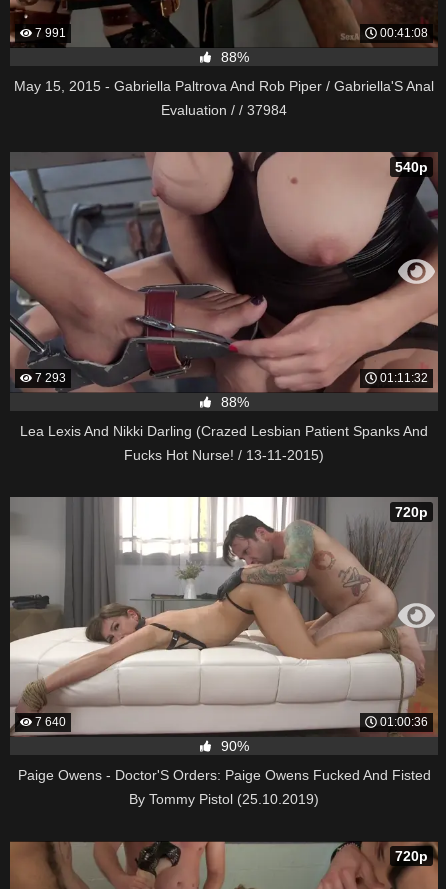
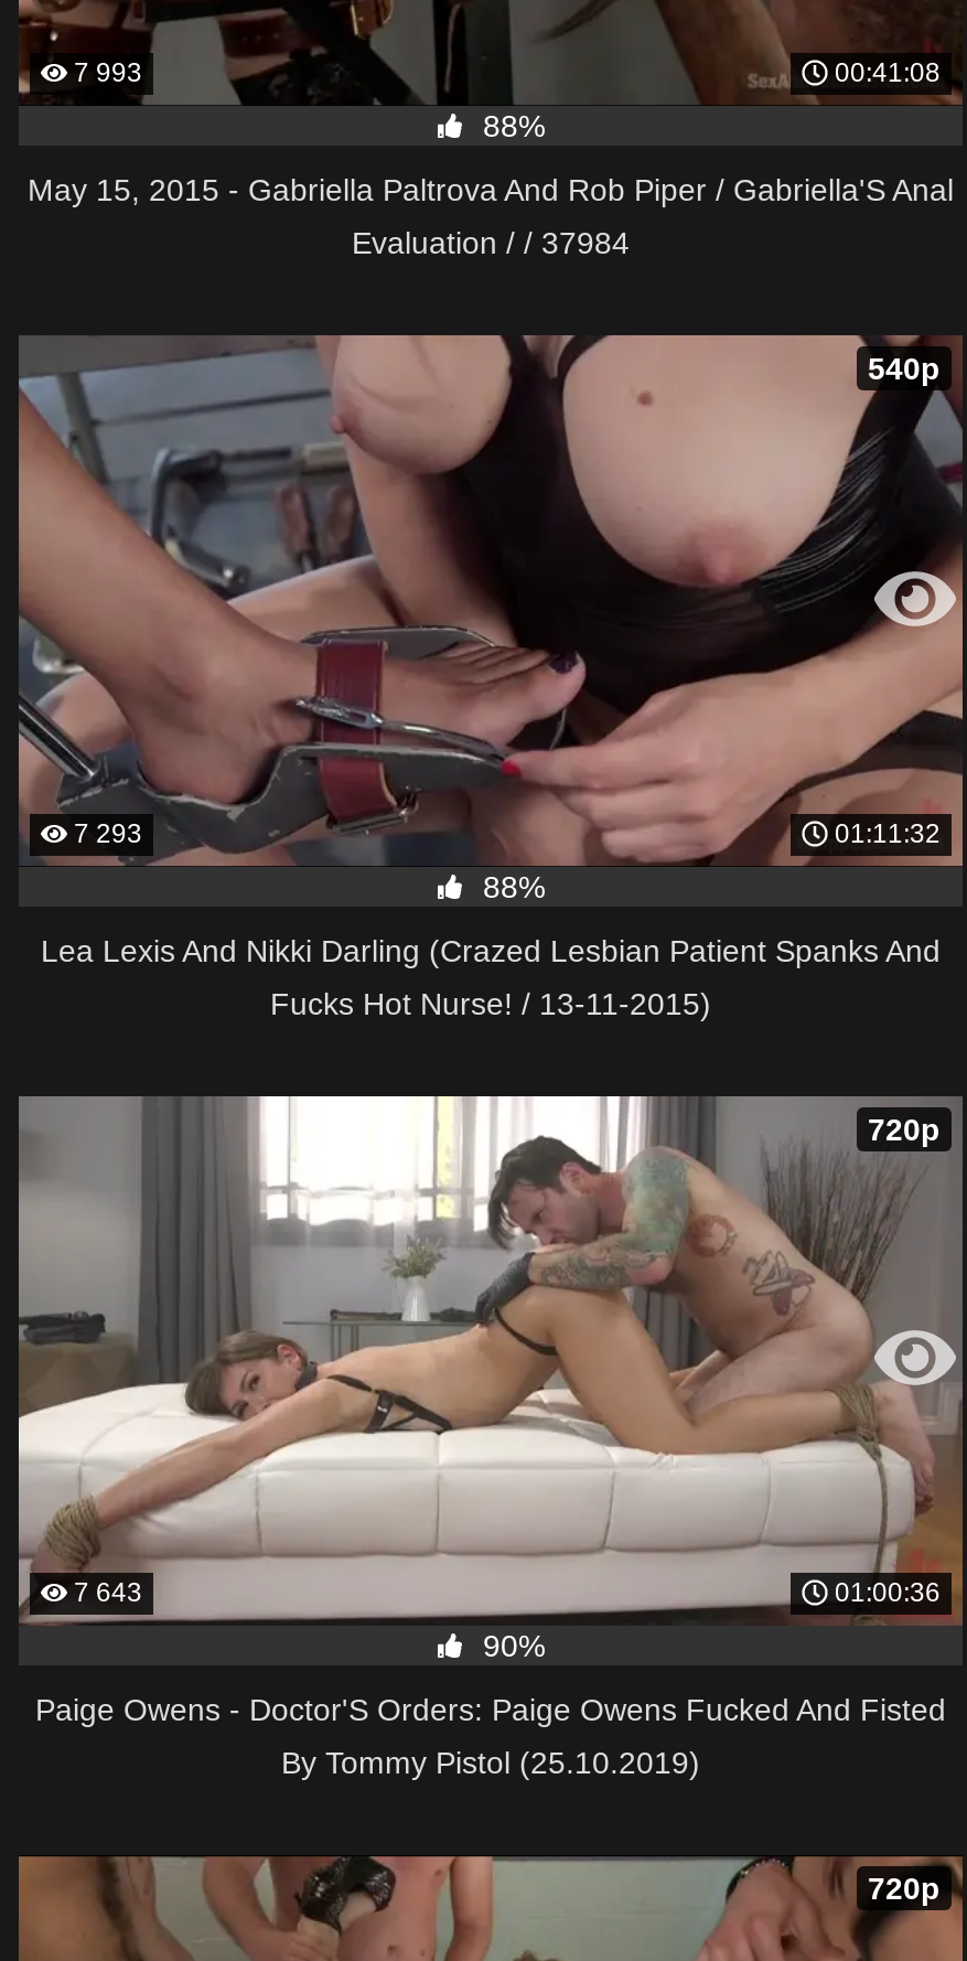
- 7 991
+ 7 993

- 7 640
+ 7 643
